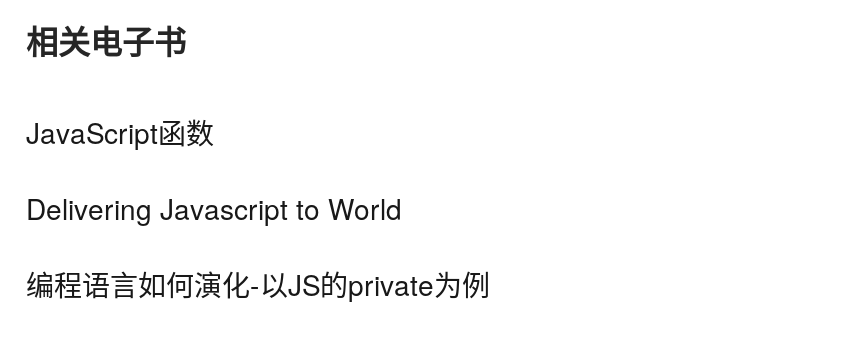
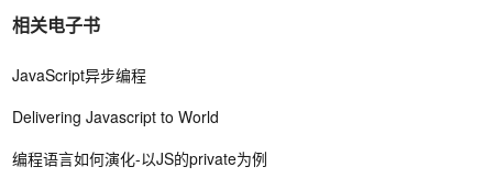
- JavaScript函数
+ JavaScript异步编程
